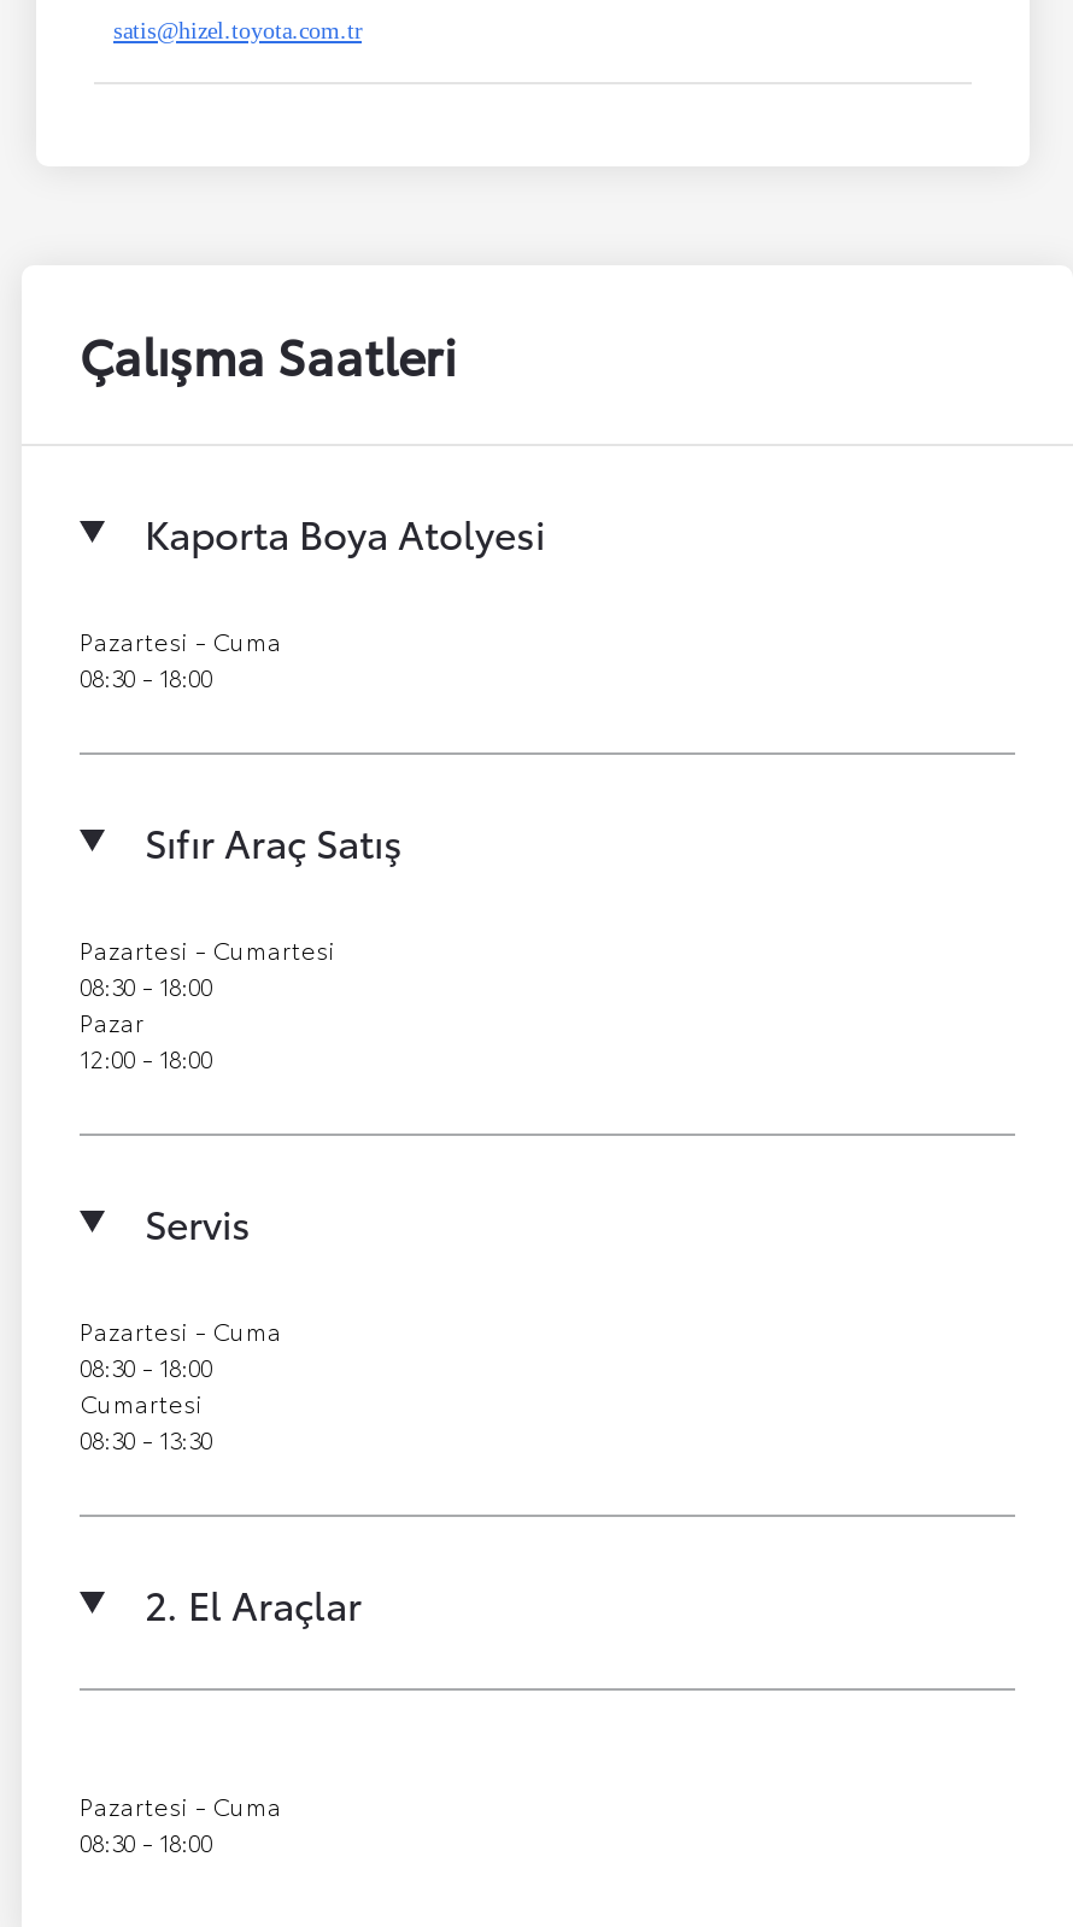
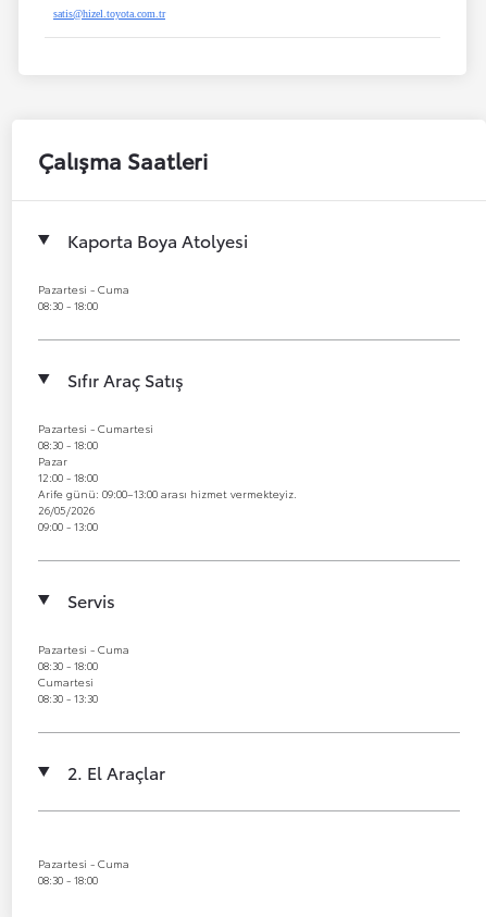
+ Arife günü: 09:00–13:00 arası hizmet vermekteyiz.
+ 26/05/2026
+ 09:00 - 13:00
